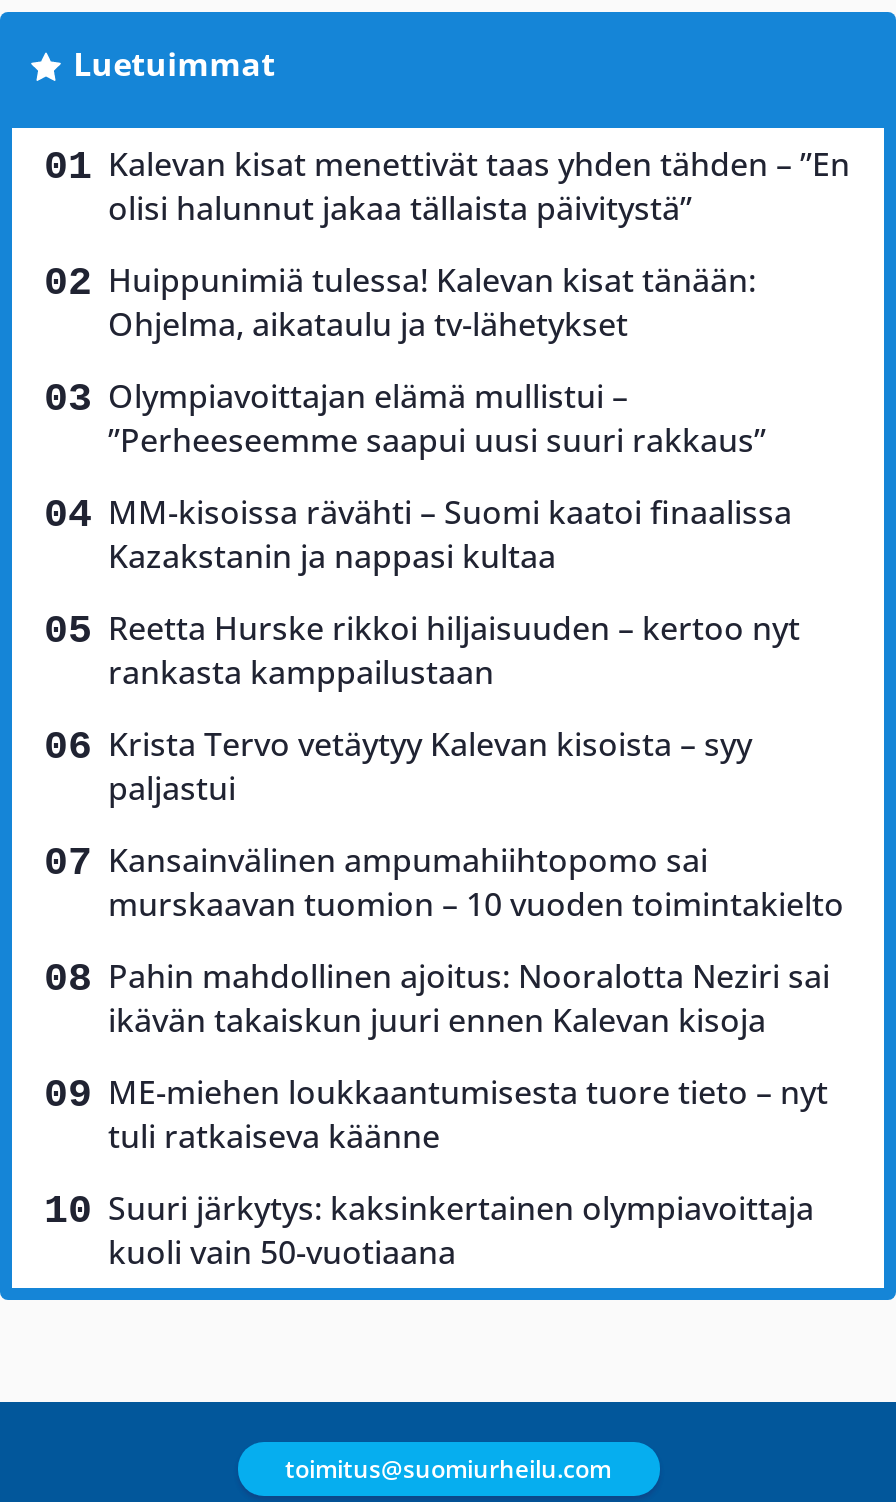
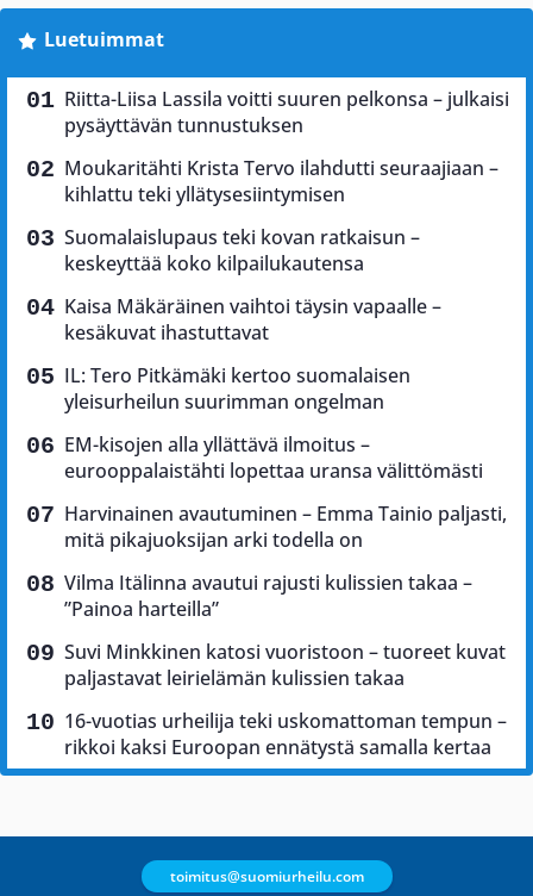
- Kalevan kisat menettivät taas yhden tähden – ”En
- olisi halunnut jakaa tällaista päivitystä”
+ Riitta-Liisa Lassila voitti suuren pelkonsa – julkaisi
+ pysäyttävän tunnustuksen

- Huippunimiä tulessa! Kalevan kisat tänään:
- Ohjelma, aikataulu ja tv-lähetykset
+ Moukaritähti Krista Tervo ilahdutti seuraajiaan –
+ kihlattu teki yllätysesiintymisen

- Olympiavoittajan elämä mullistui –
- ”Perheeseemme saapui uusi suuri rakkaus”
+ Suomalaislupaus teki kovan ratkaisun –
+ keskeyttää koko kilpailukautensa

- MM-kisoissa rävähti – Suomi kaatoi finaalissa
- Kazakstanin ja nappasi kultaa
+ Kaisa Mäkäräinen vaihtoi täysin vapaalle –
+ kesäkuvat ihastuttavat

- Reetta Hurske rikkoi hiljaisuuden – kertoo nyt
- rankasta kamppailustaan
+ IL: Tero Pitkämäki kertoo suomalaisen
+ yleisurheilun suurimman ongelman

- Krista Tervo vetäytyy Kalevan kisoista – syy
- paljastui
+ EM-kisojen alla yllättävä ilmoitus –
+ eurooppalaistähti lopettaa uransa välittömästi

- Kansainvälinen ampumahiihtopomo sai
- murskaavan tuomion – 10 vuoden toimintakielto
+ Harvinainen avautuminen – Emma Tainio paljasti,
+ mitä pikajuoksijan arki todella on

- Pahin mahdollinen ajoitus: Nooralotta Neziri sai
- ikävän takaiskun juuri ennen Kalevan kisoja
+ Vilma Itälinna avautui rajusti kulissien takaa –
+ ”Painoa harteilla”

- ME-miehen loukkaantumisesta tuore tieto – nyt
- tuli ratkaiseva käänne
+ Suvi Minkkinen katosi vuoristoon – tuoreet kuvat
+ paljastavat leirielämän kulissien takaa

- Suuri järkytys: kaksinkertainen olympiavoittaja
- kuoli vain 50-vuotiaana
+ 16-vuotias urheilija teki uskomattoman tempun –
+ rikkoi kaksi Euroopan ennätystä samalla kertaa
